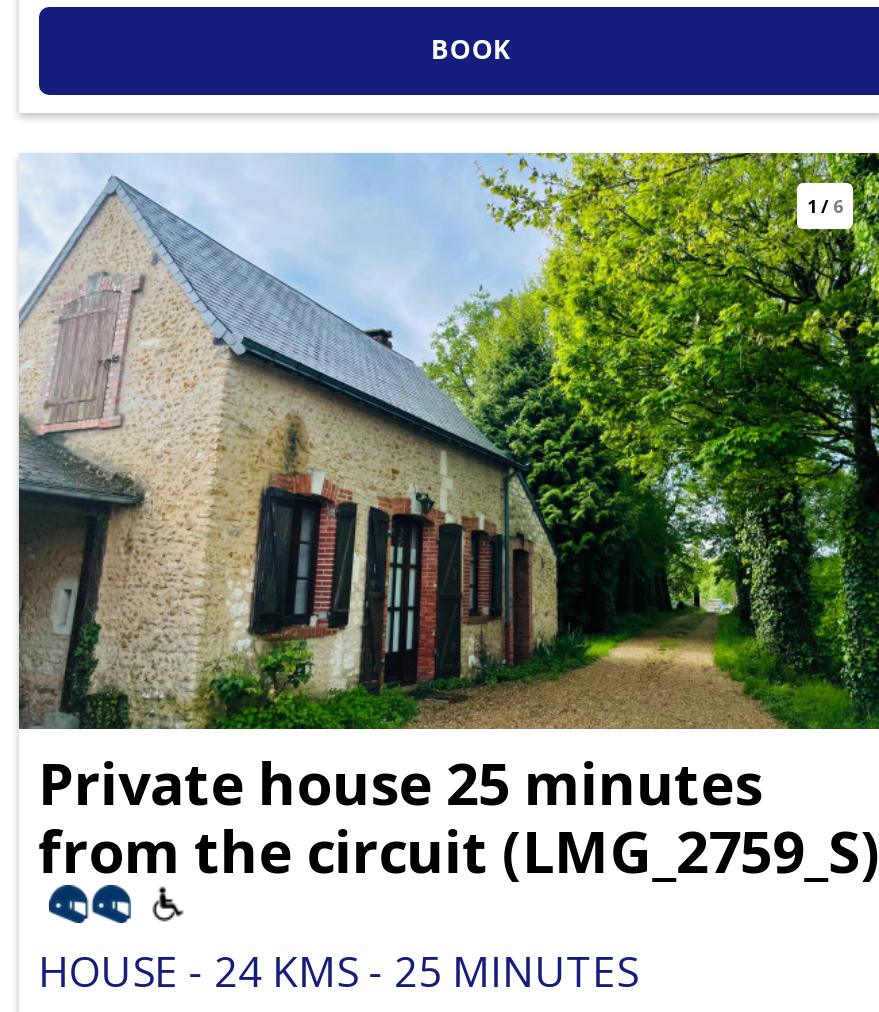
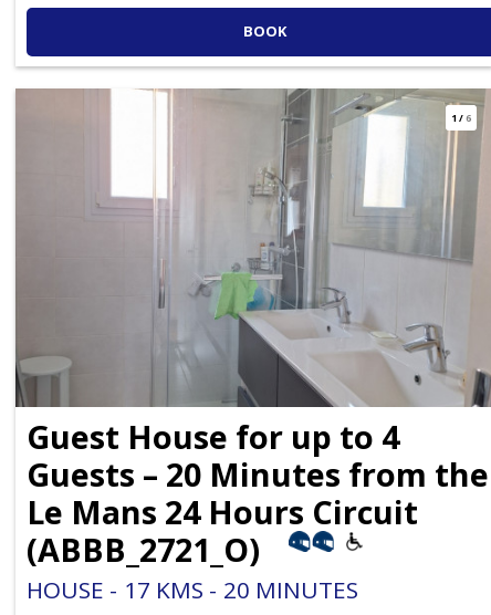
- [image]
- Private house 25 minutes
- from the circuit (LMG_2759_S)
+ [image]
+ Guest House for up to 4
+ Guests – 20 Minutes from the
+ Le Mans 24 Hours Circuit
+ (ABBB_2721_O)

- 24 KMS
- 25 MINUTES
+ 17 KMS
+ 20 MINUTES
